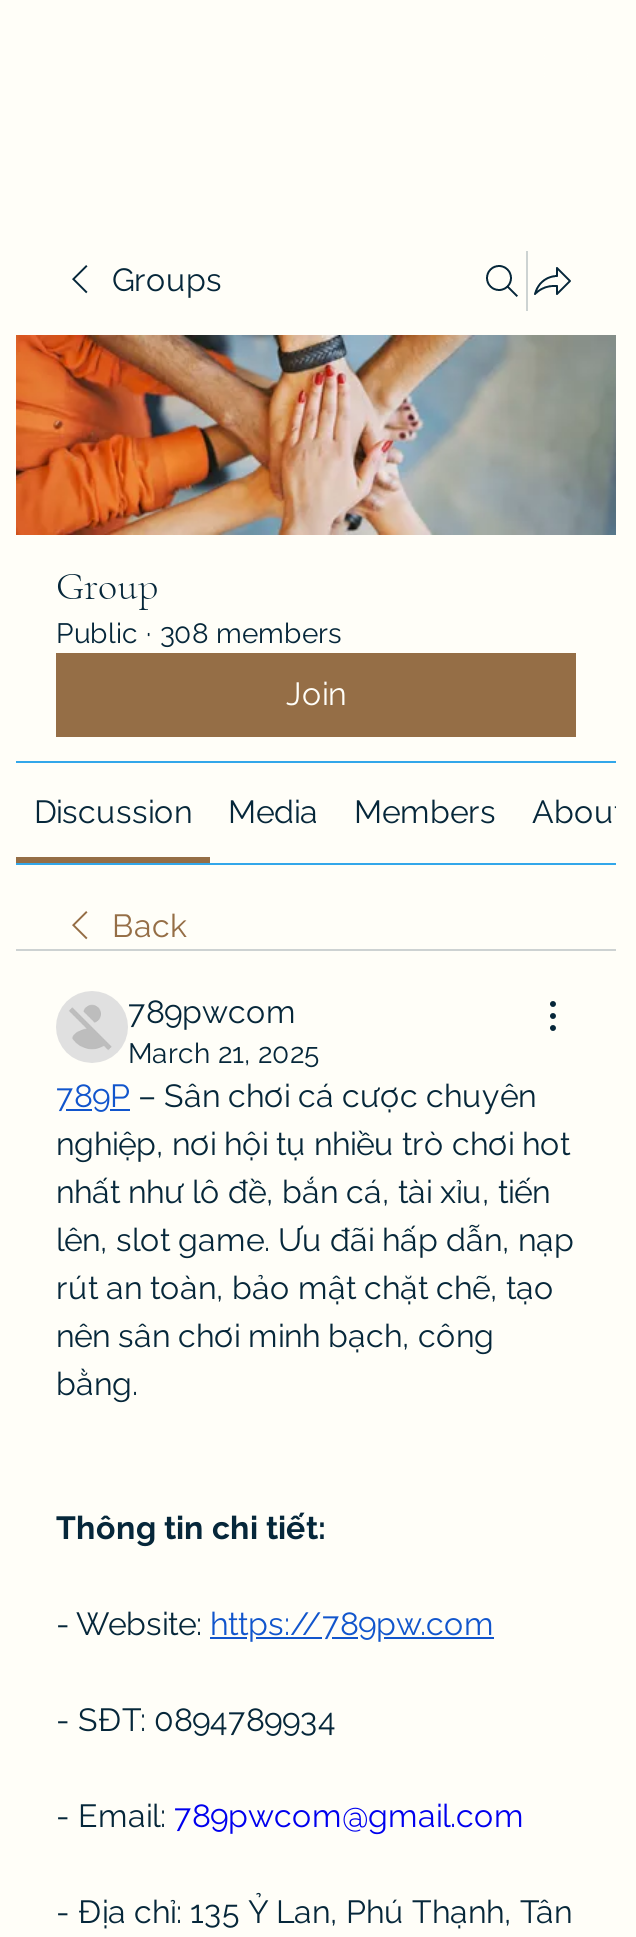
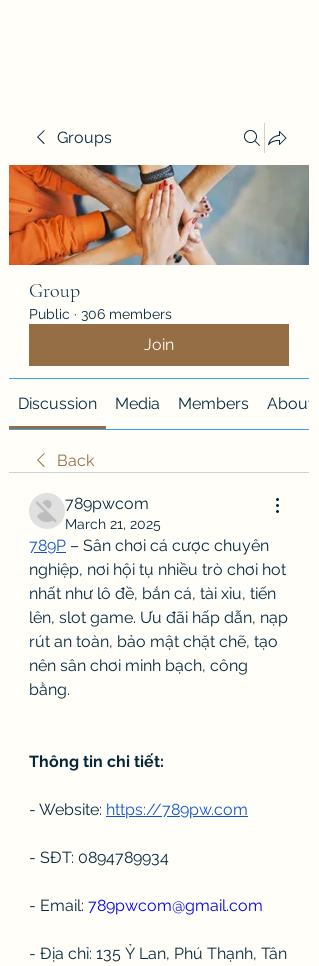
- Public · 308 members
+ Public · 306 members
